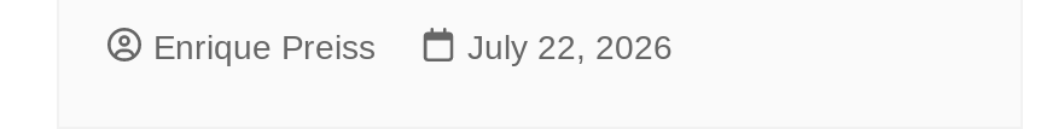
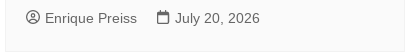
- July 22, 2026
+ July 20, 2026
